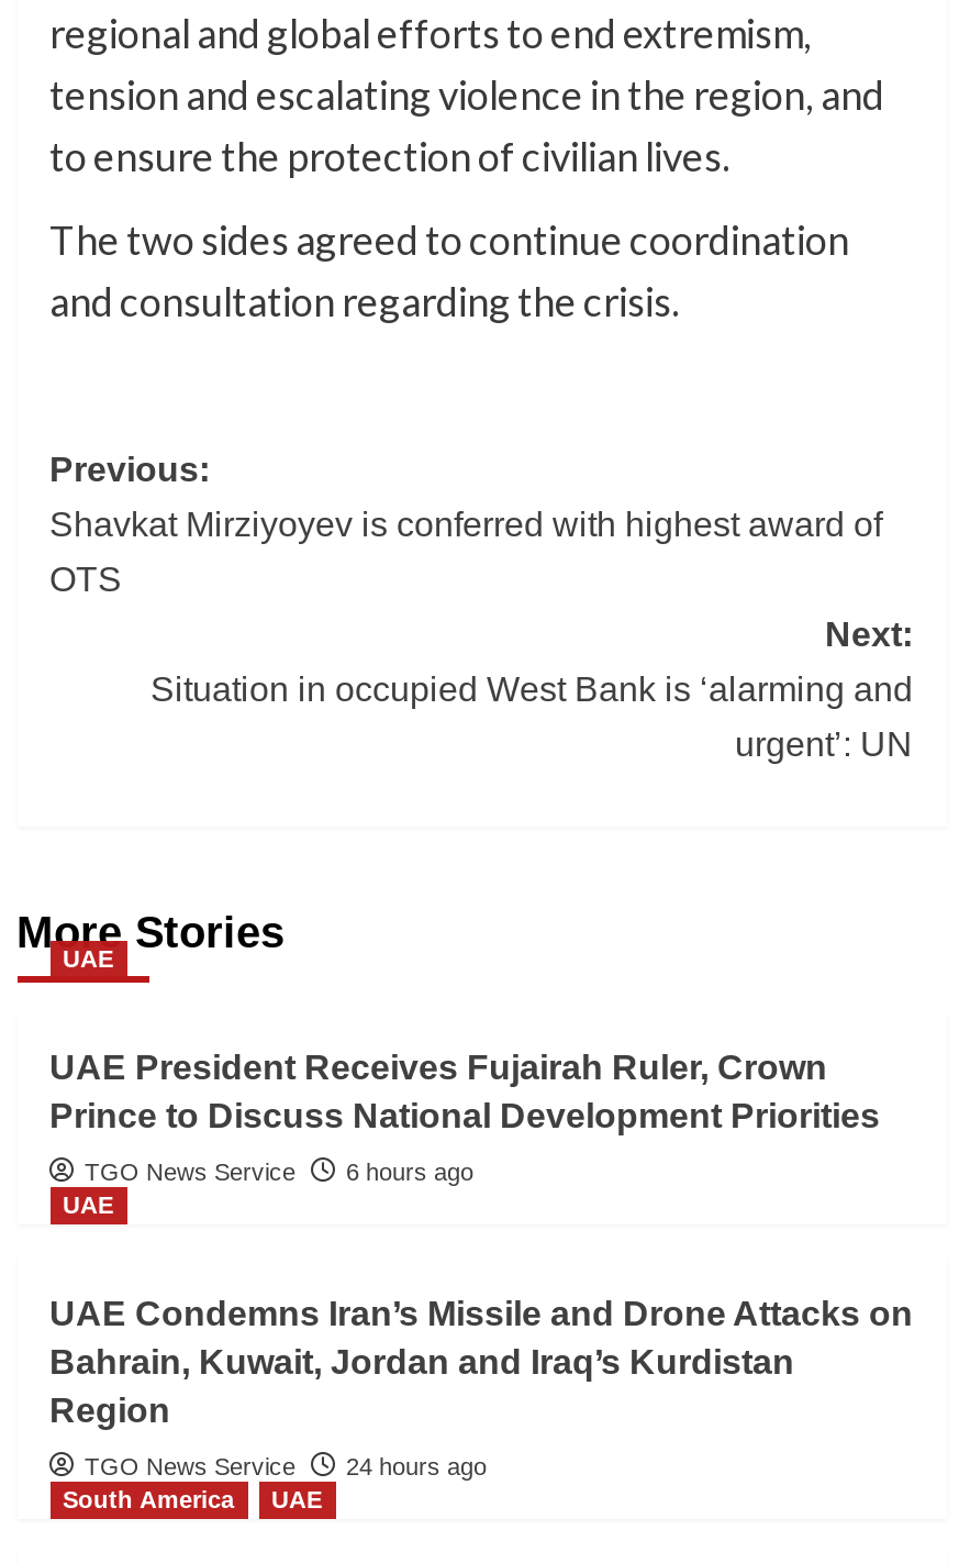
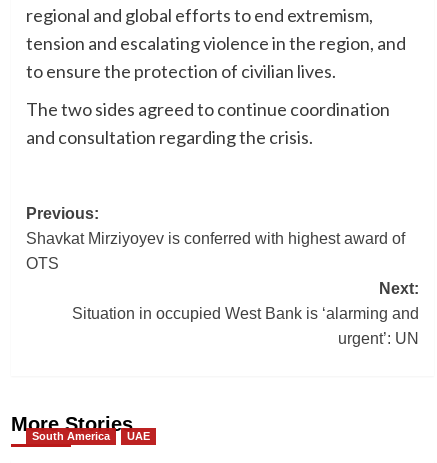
- UAE
- UAE President Receives Fujairah Ruler, Crown
- Prince to Discuss National Development Priorities
- TGO News Service
- 6 hours ago
- UAE
- UAE Condemns Iran’s Missile and Drone Attacks on
- Bahrain, Kuwait, Jordan and Iraq’s Kurdistan
- Region
- TGO News Service
- 24 hours ago
